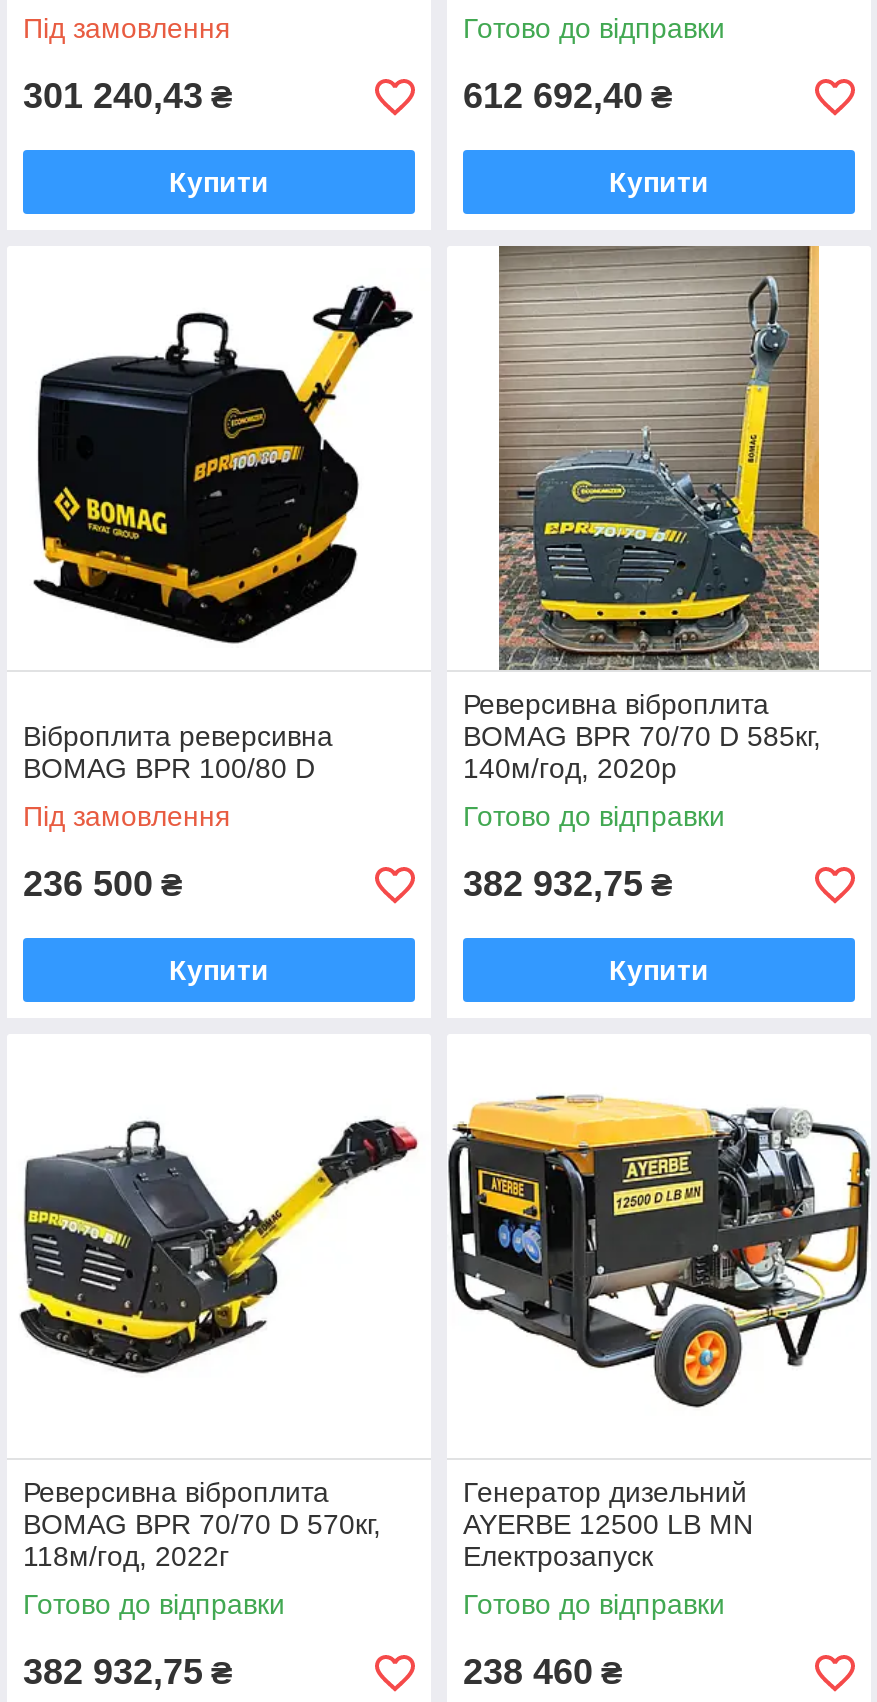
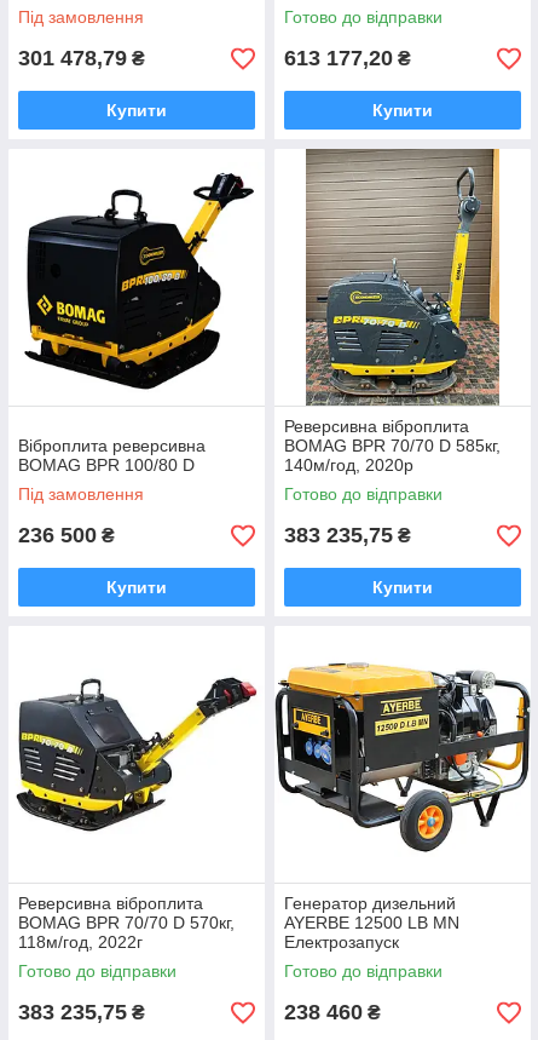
- 301 240,43 ₴
+ 301 478,79 ₴

- 612 692,40 ₴
+ 613 177,20 ₴

- 382 932,75 ₴
+ 383 235,75 ₴

- 382 932,75 ₴
+ 383 235,75 ₴
